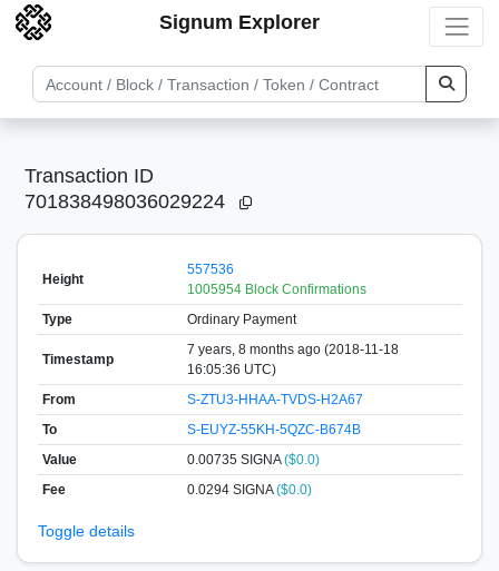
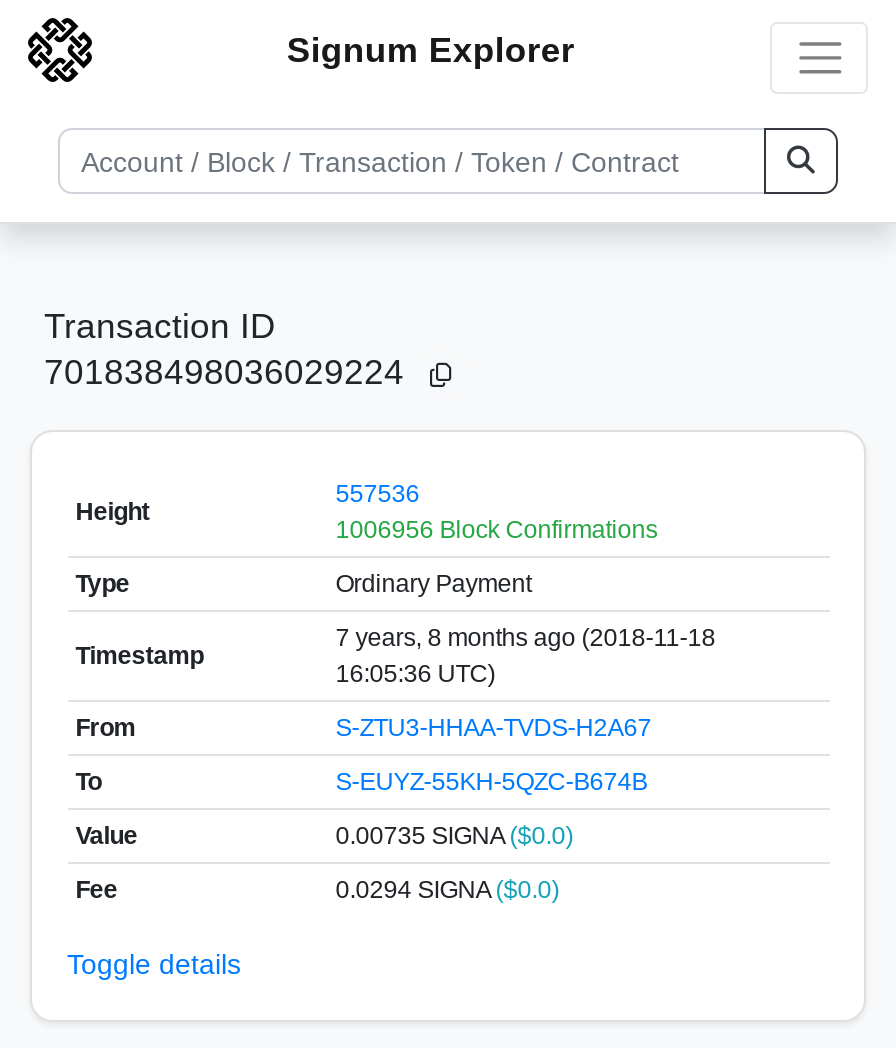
- 1005954 Block Confirmations
+ 1006956 Block Confirmations
